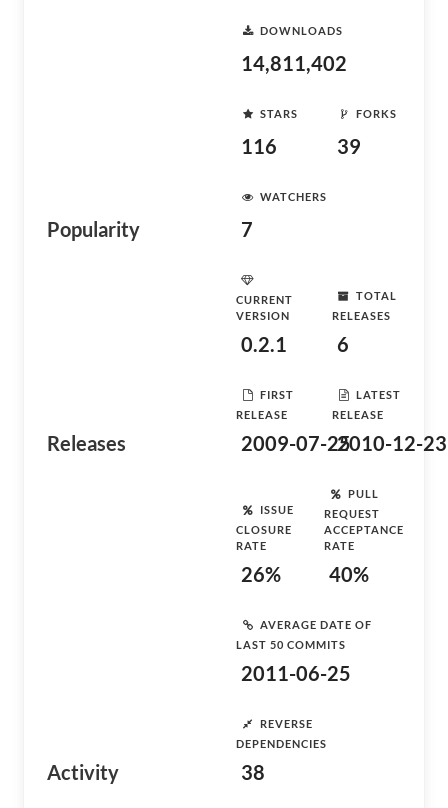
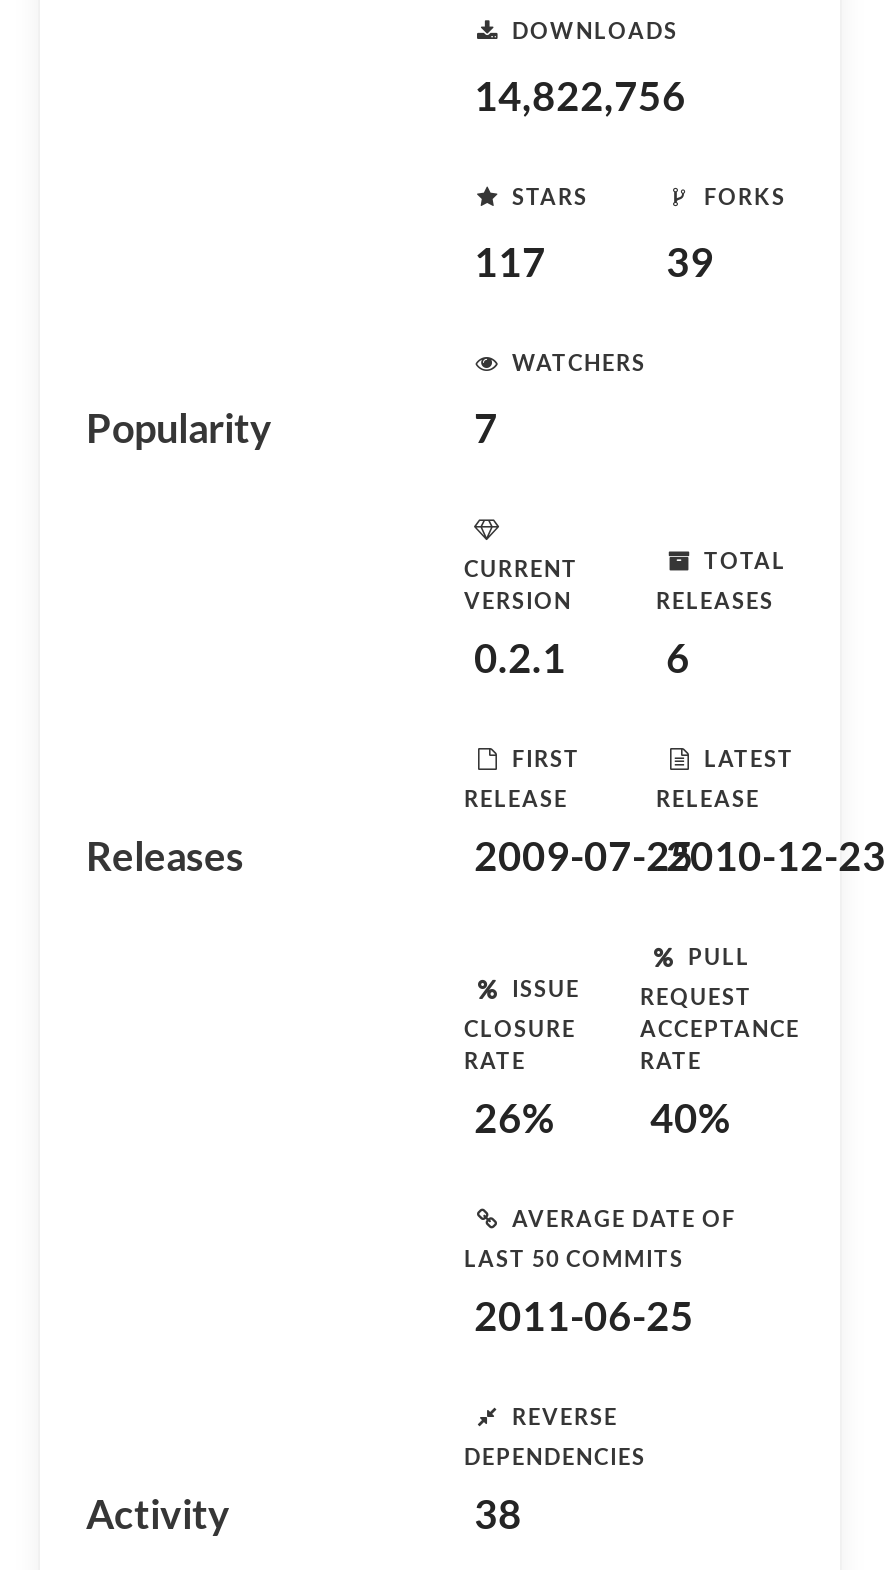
- 14,811,402
+ 14,822,756

- 116
+ 117
